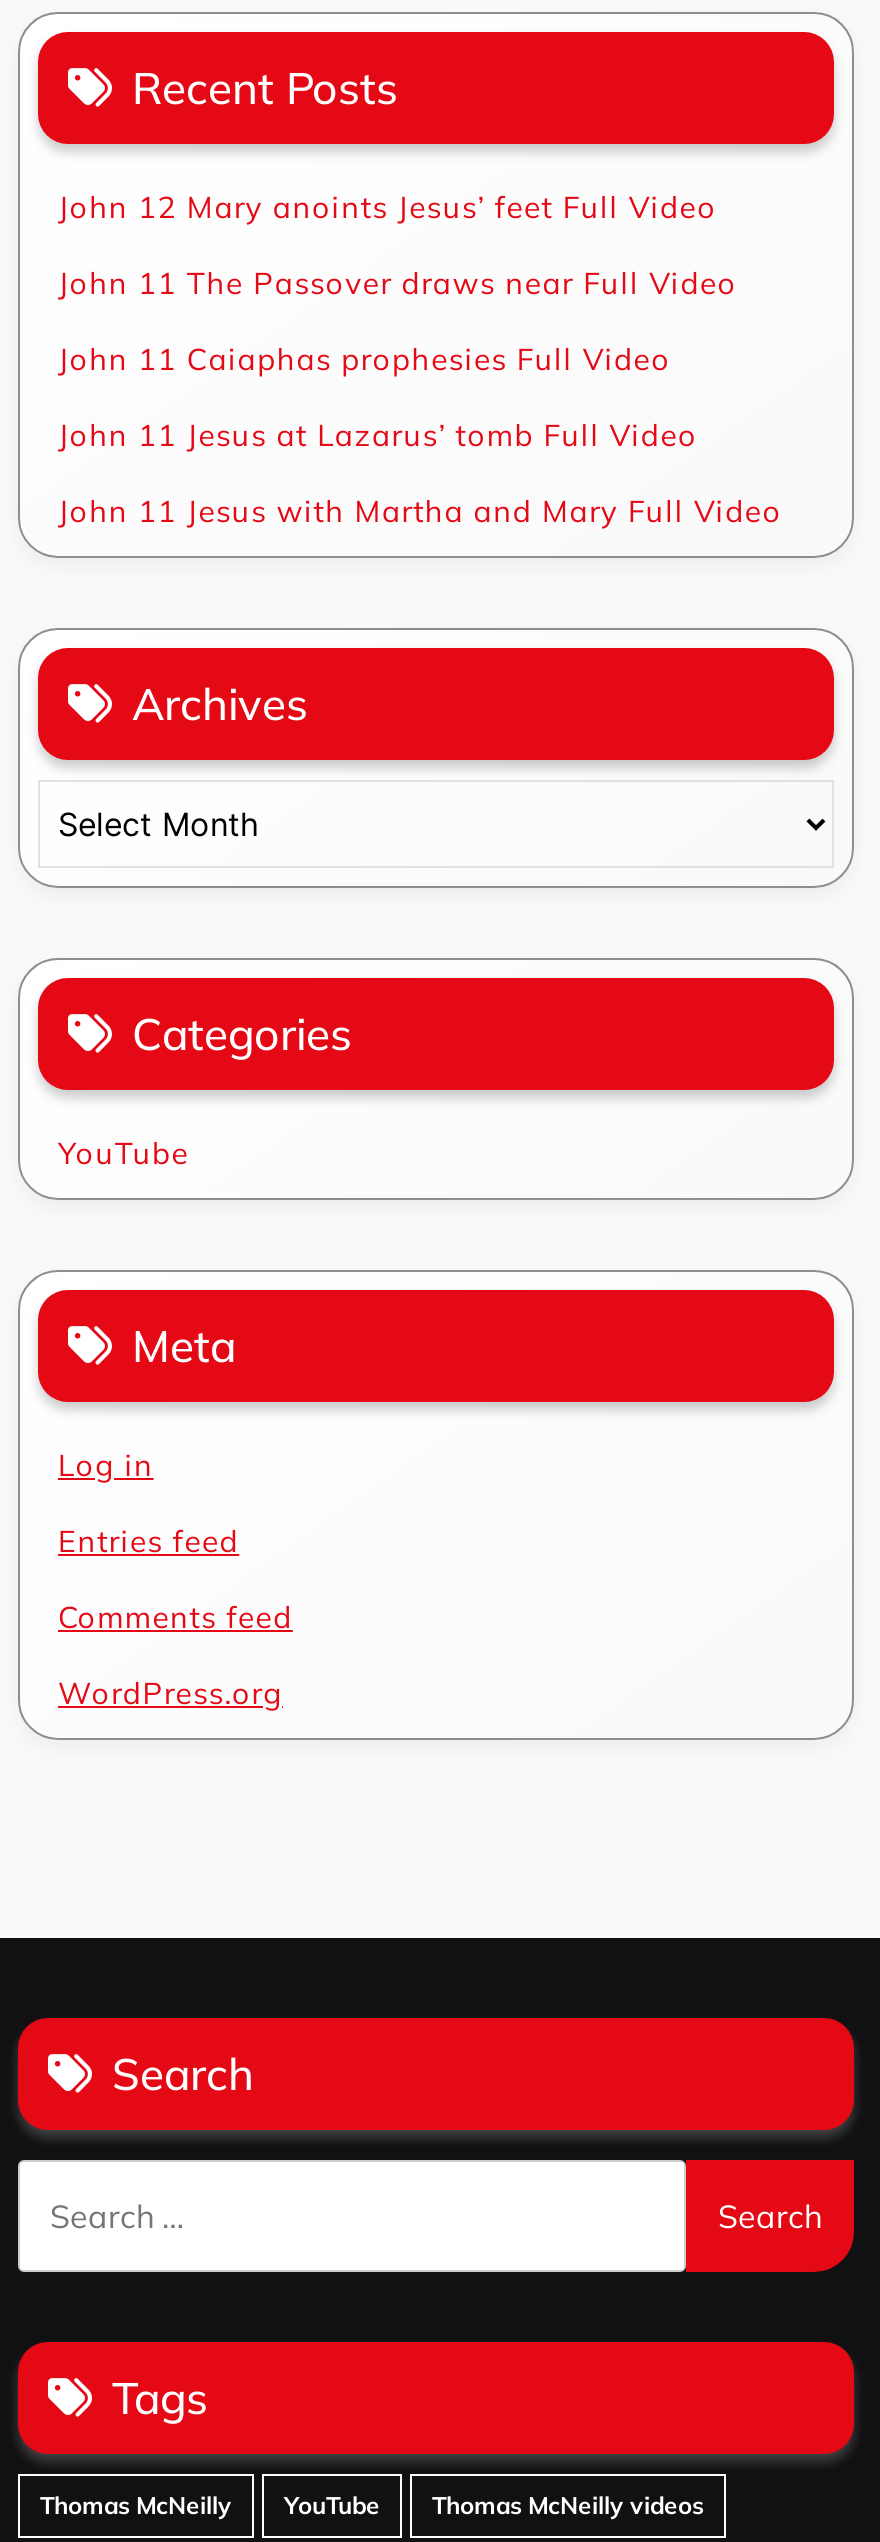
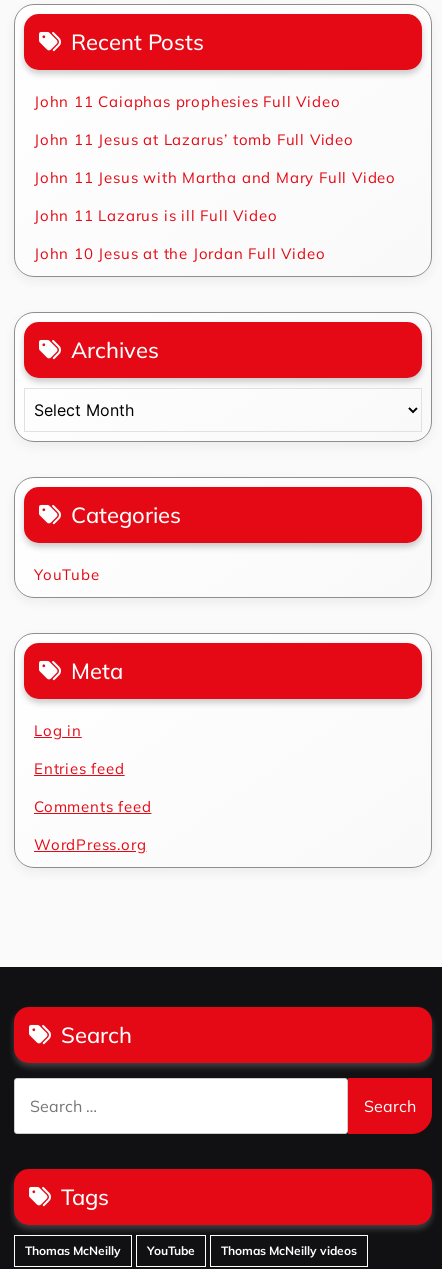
- John 12 Mary anoints Jesus’ feet Full Video
- John 11 The Passover draws near Full Video

moved up: John 11 Caiaphas prophesies Full Video | John 11 Jesus at Lazarus’ tomb Full Video | John 11 Jesus with Martha and Mary Full Video

+ John 11 Lazarus is ill Full Video
+ John 10 Jesus at the Jordan Full Video
